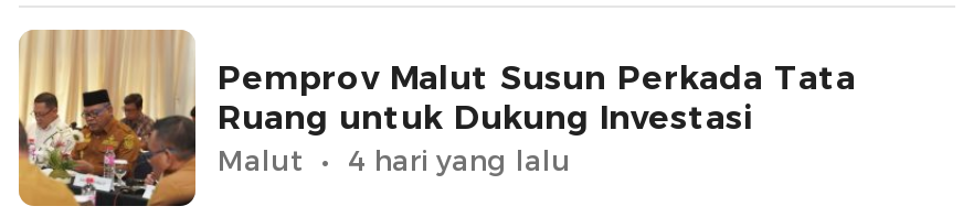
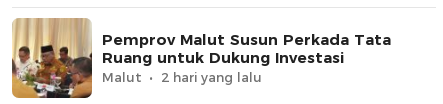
- 4 hari yang lalu
+ 2 hari yang lalu
